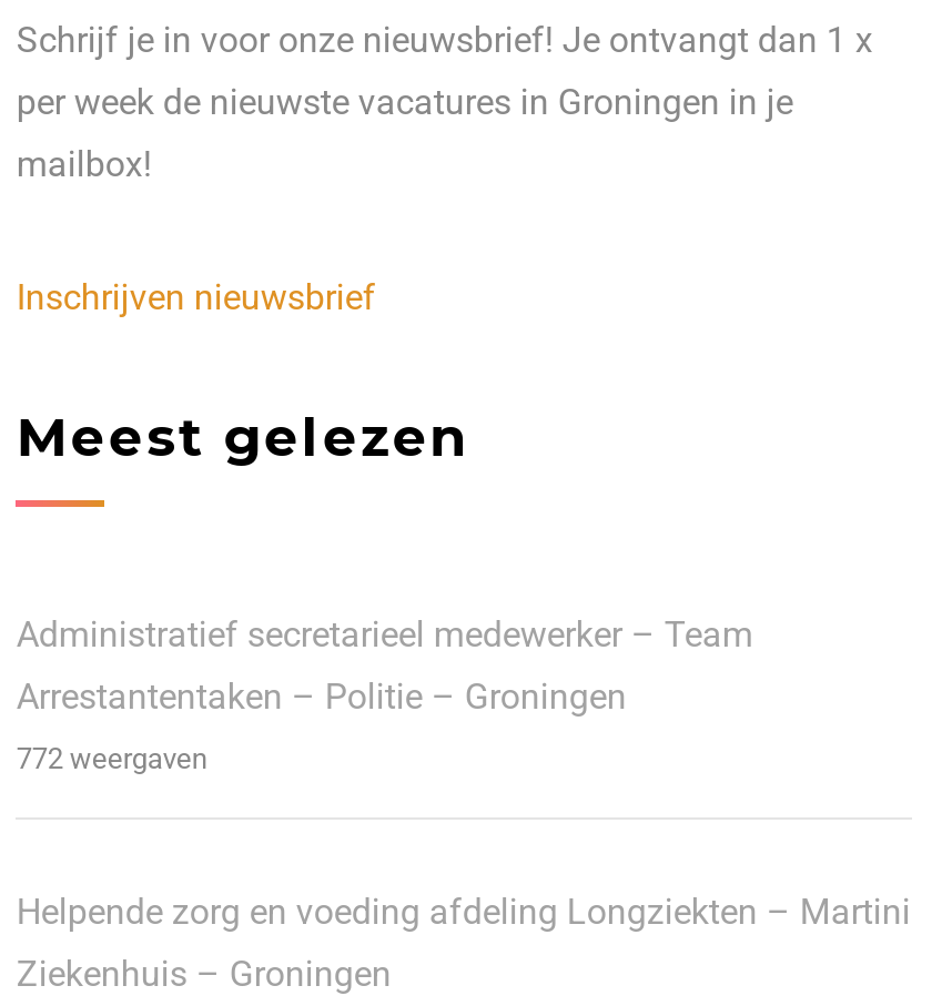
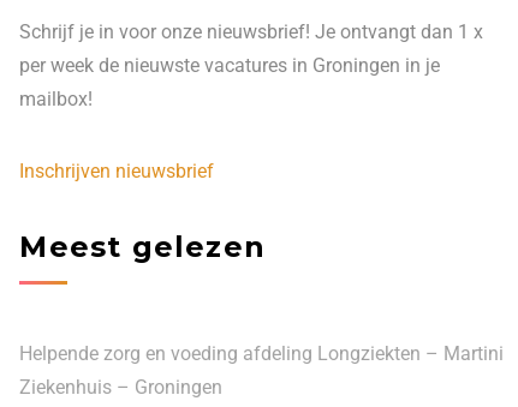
- Administratief secretarieel medewerker – Team
- Arrestantentaken – Politie – Groningen
- 772 weergaven
